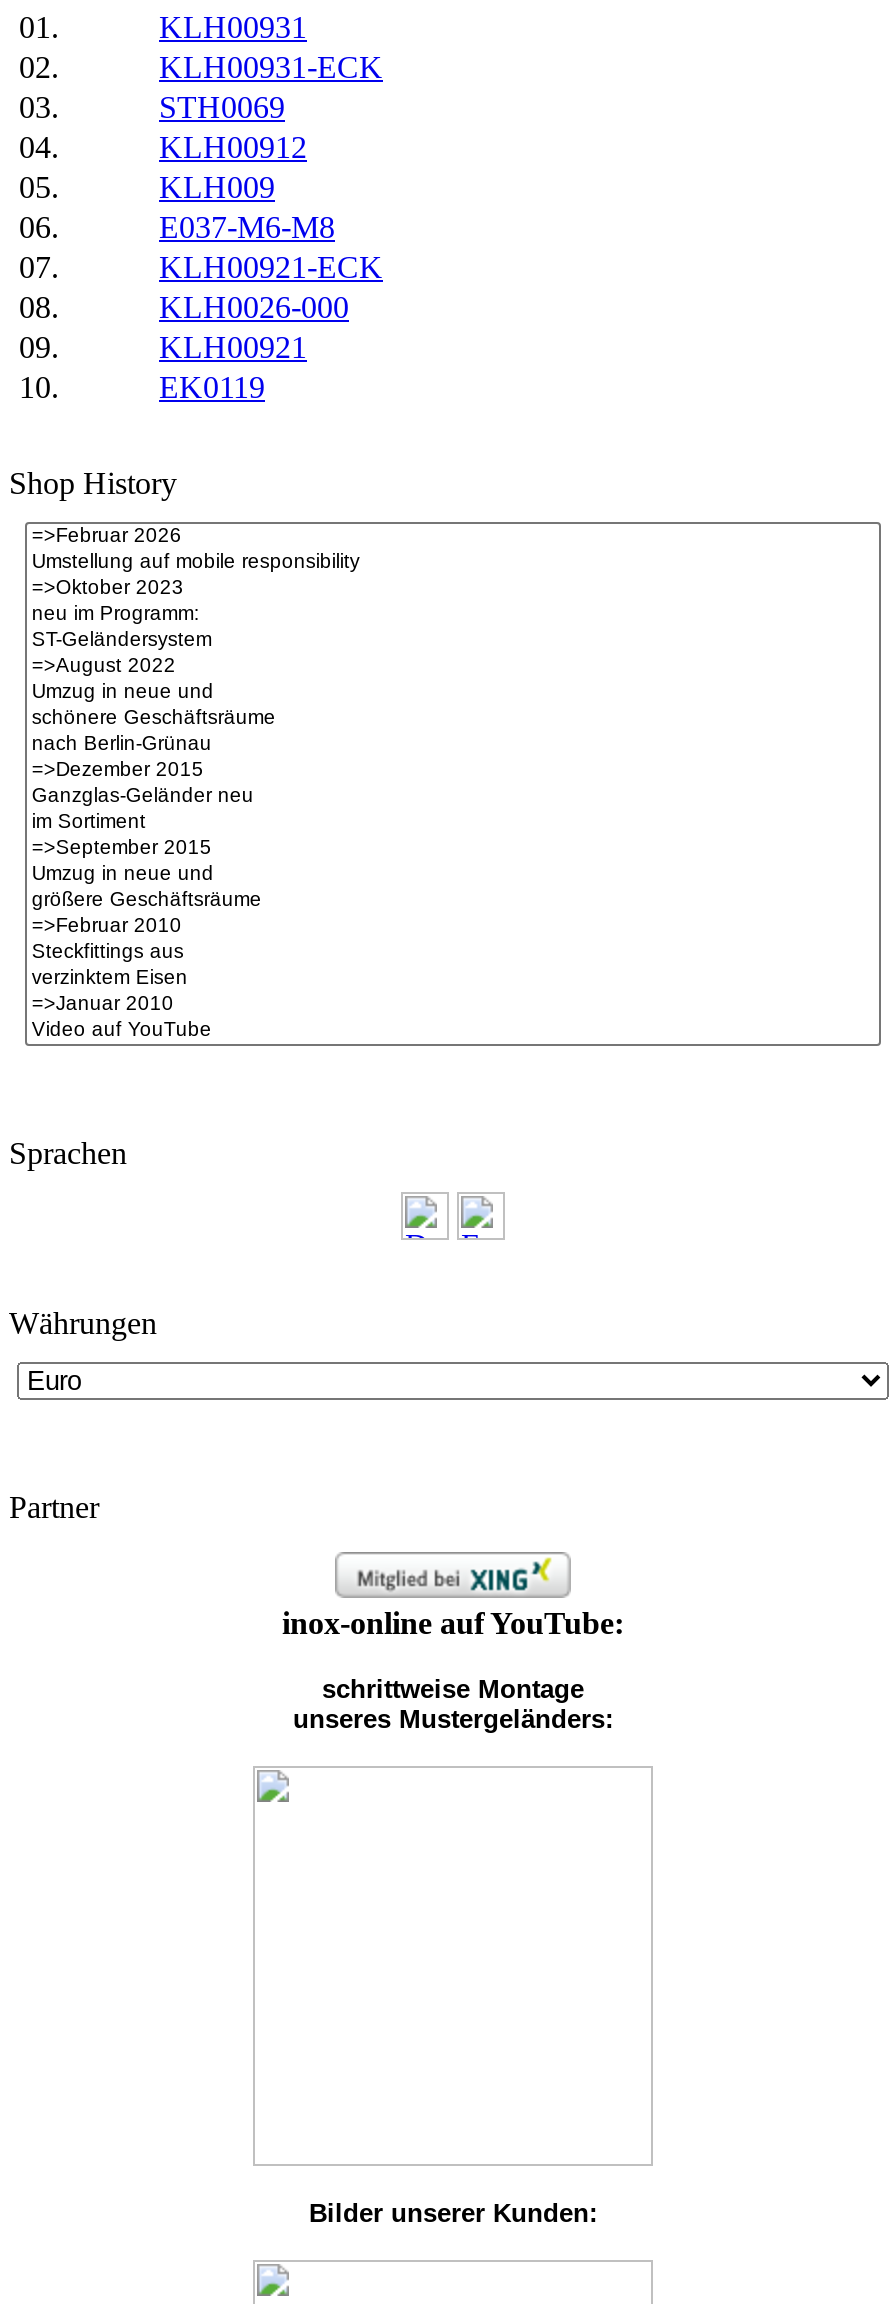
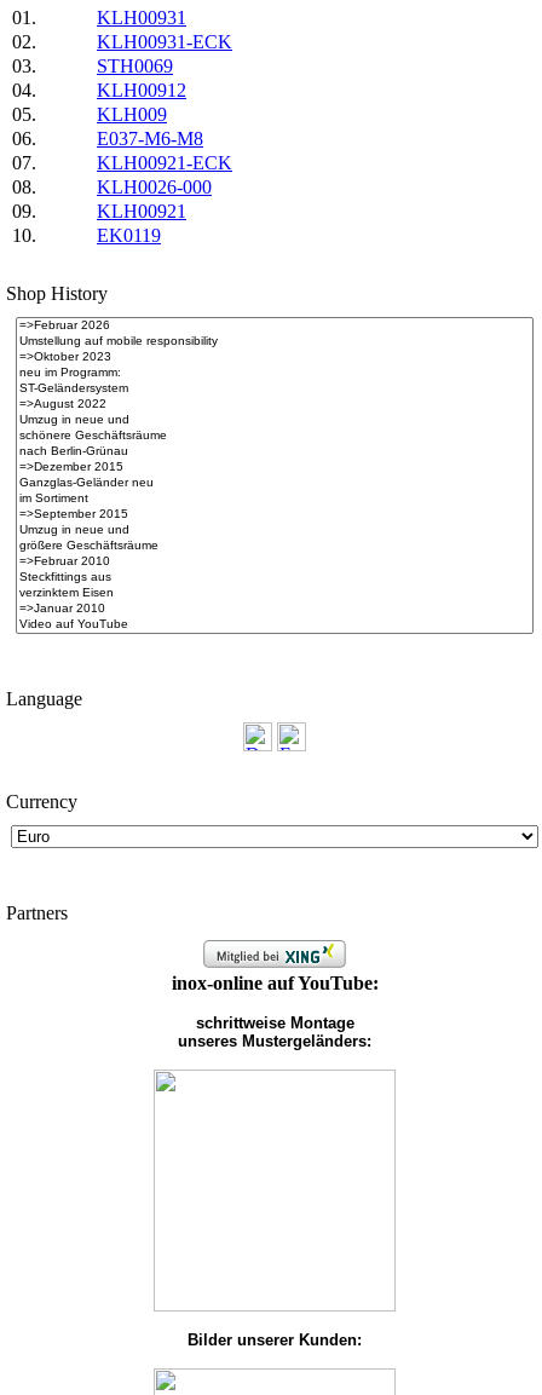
- Sprachen
+ Language

- Währungen
+ Currency

- Partner
+ Partners
